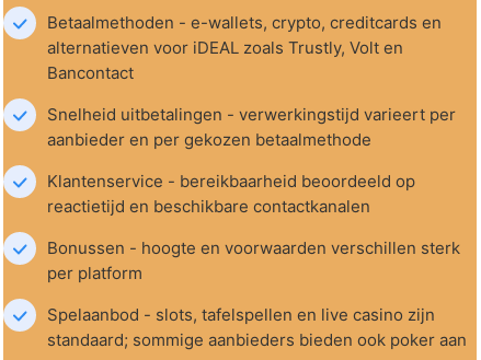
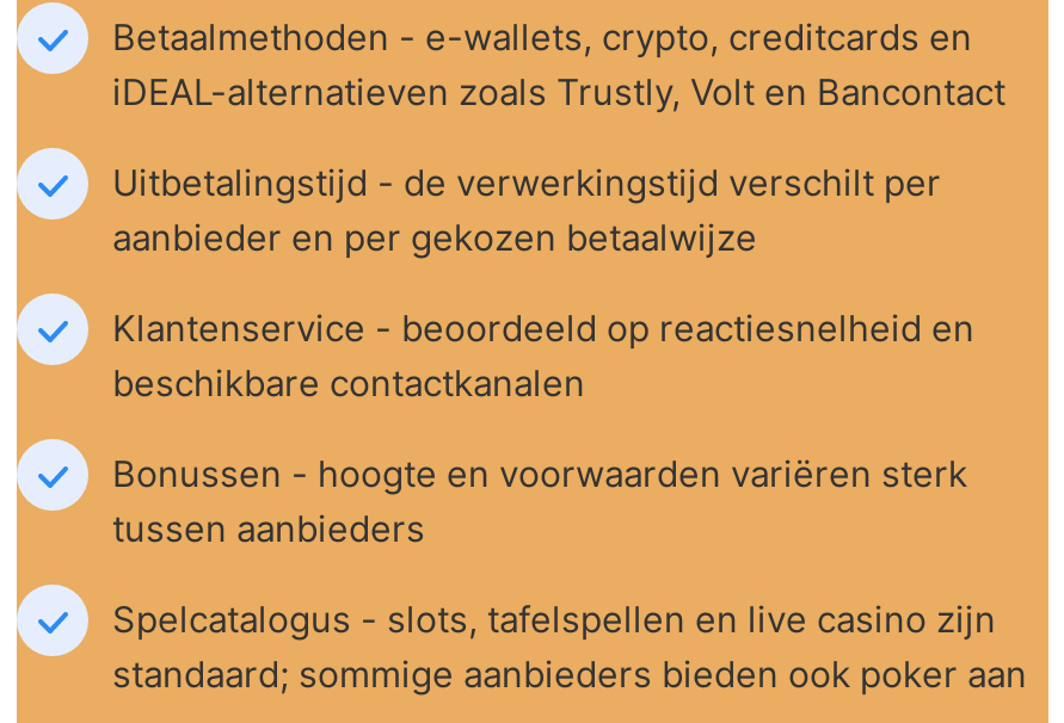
- alternatieven voor iDEAL zoals Trustly, Volt en
- Bancontact
+ iDEAL-alternatieven zoals Trustly, Volt en Bancontact

- Snelheid uitbetalingen - verwerkingstijd varieert per
- aanbieder en per gekozen betaalmethode
+ Uitbetalingstijd - de verwerkingstijd verschilt per
+ aanbieder en per gekozen betaalwijze

- Klantenservice - bereikbaarheid beoordeeld op
- reactietijd en beschikbare contactkanalen
+ Klantenservice - beoordeeld op reactiesnelheid en
+ beschikbare contactkanalen

- Bonussen - hoogte en voorwaarden verschillen sterk
- per platform
+ Bonussen - hoogte en voorwaarden variëren sterk
+ tussen aanbieders

- Spelaanbod - slots, tafelspellen en live casino zijn
+ Spelcatalogus - slots, tafelspellen en live casino zijn
